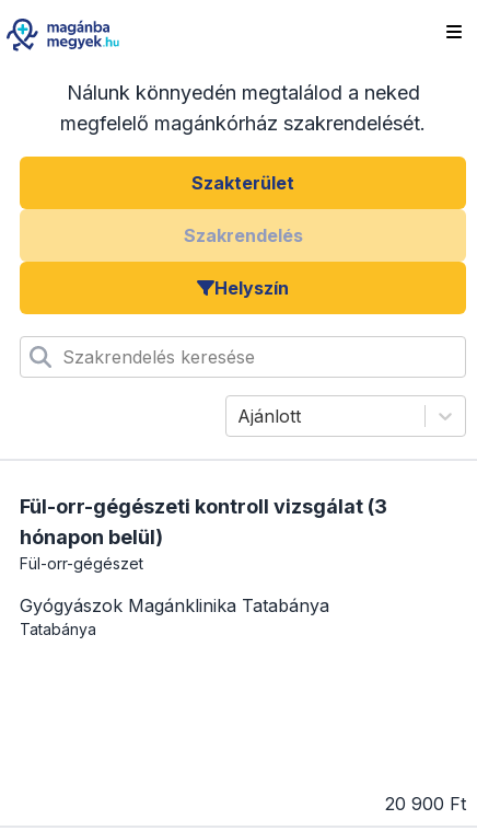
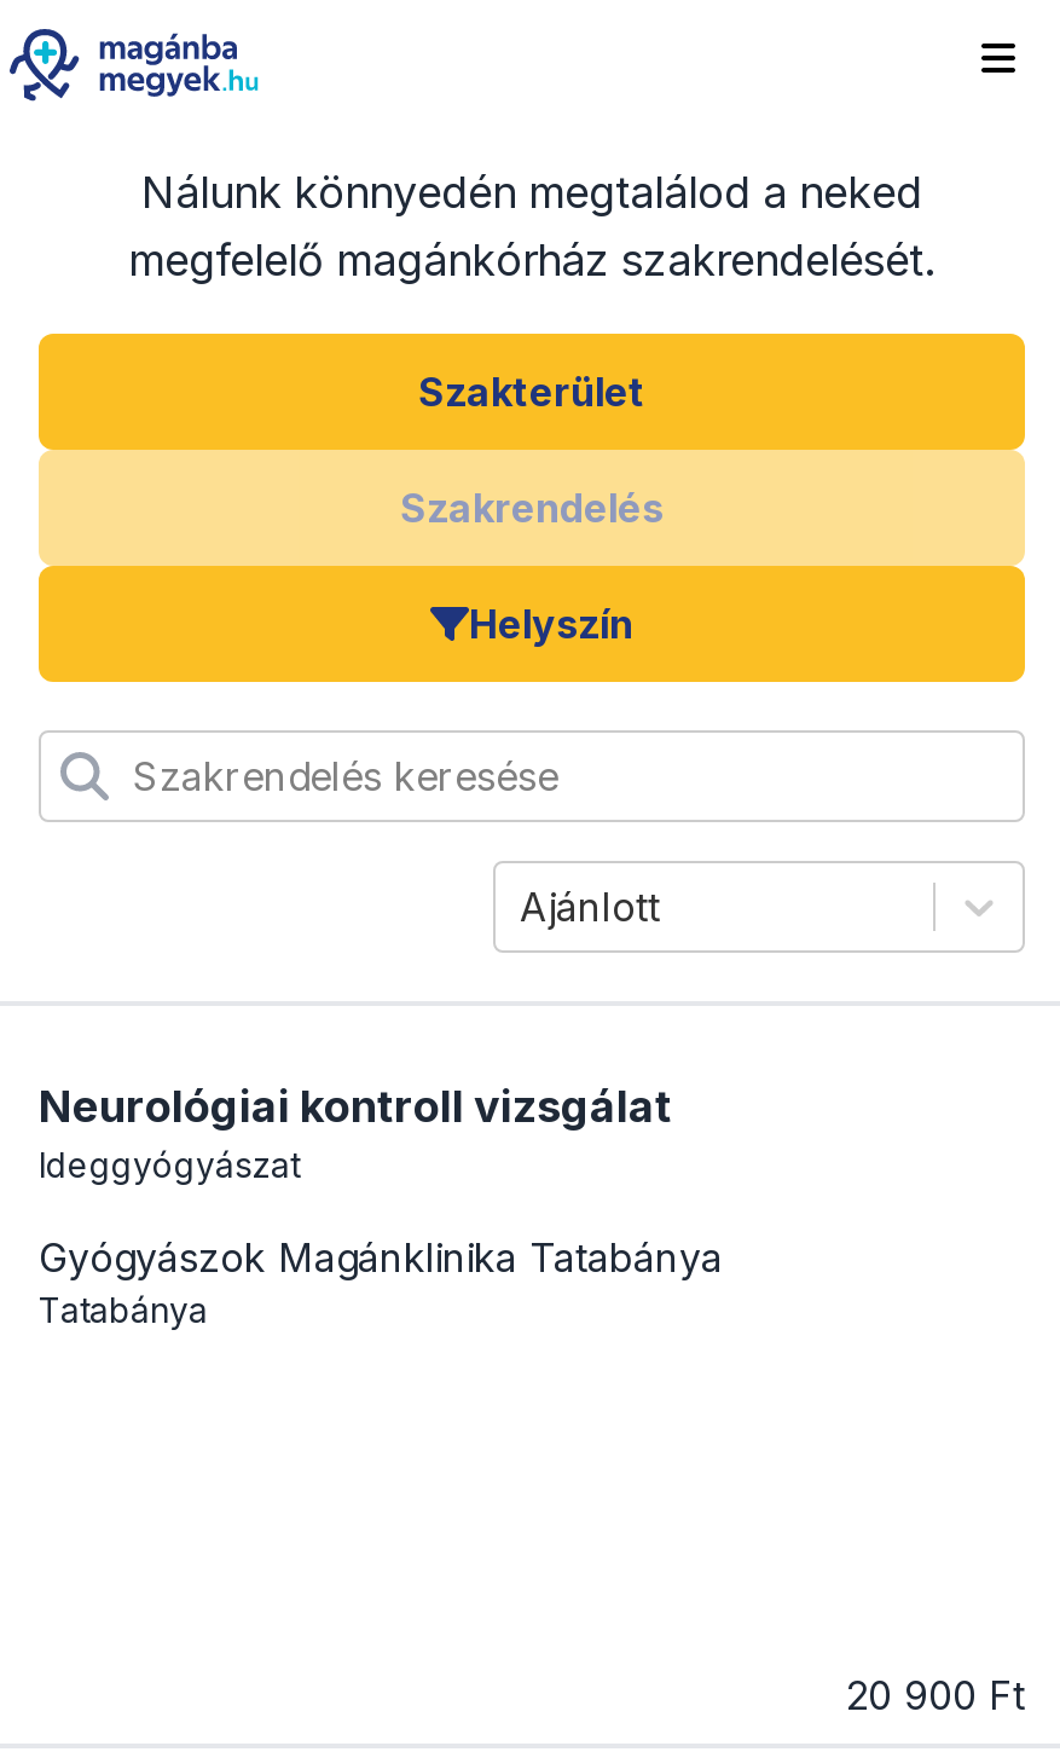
- Fül-orr-gégészeti kontroll vizsgálat (3
- hónapon belül)
- Fül-orr-gégészet
+ Neurológiai kontroll vizsgálat
+ Ideggyógyászat
